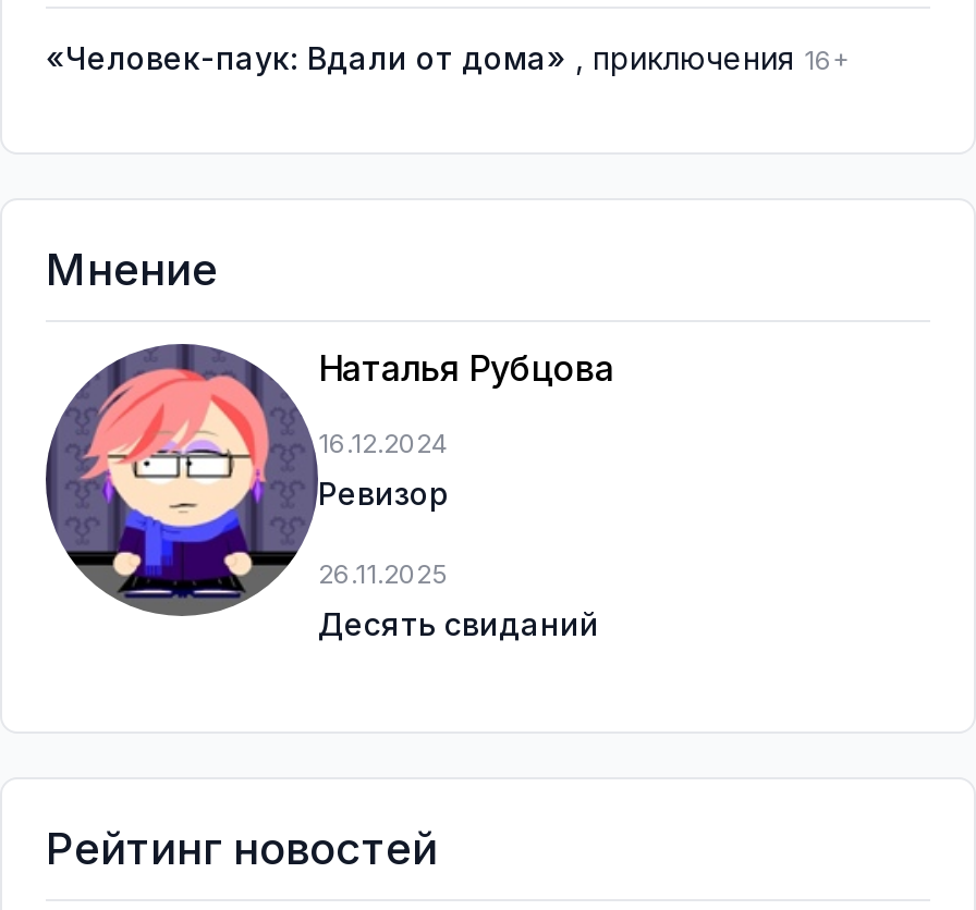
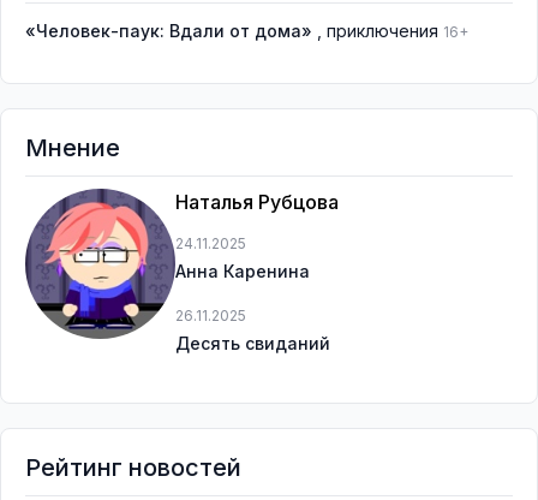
- 16.12.2024
- Ревизор
+ 24.11.2025
+ Анна Каренина
